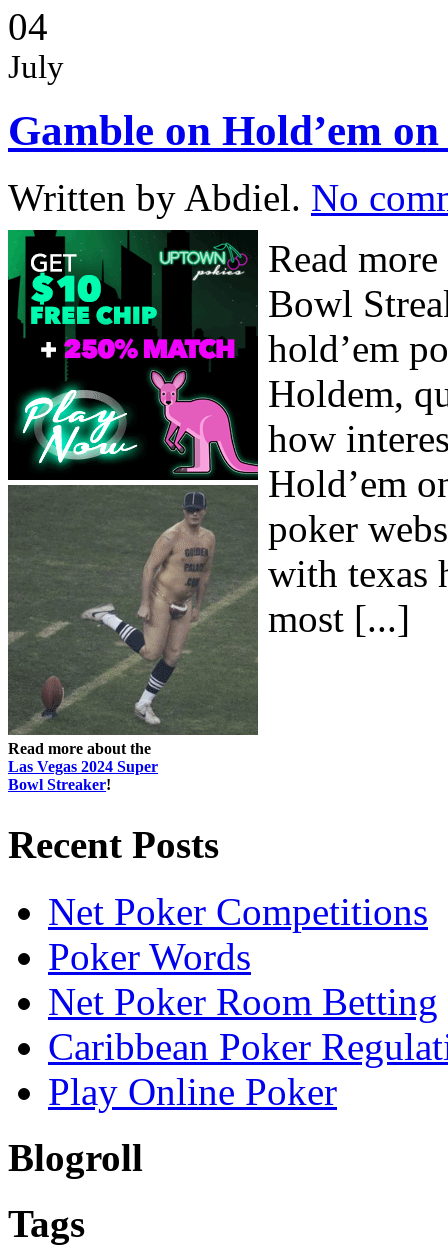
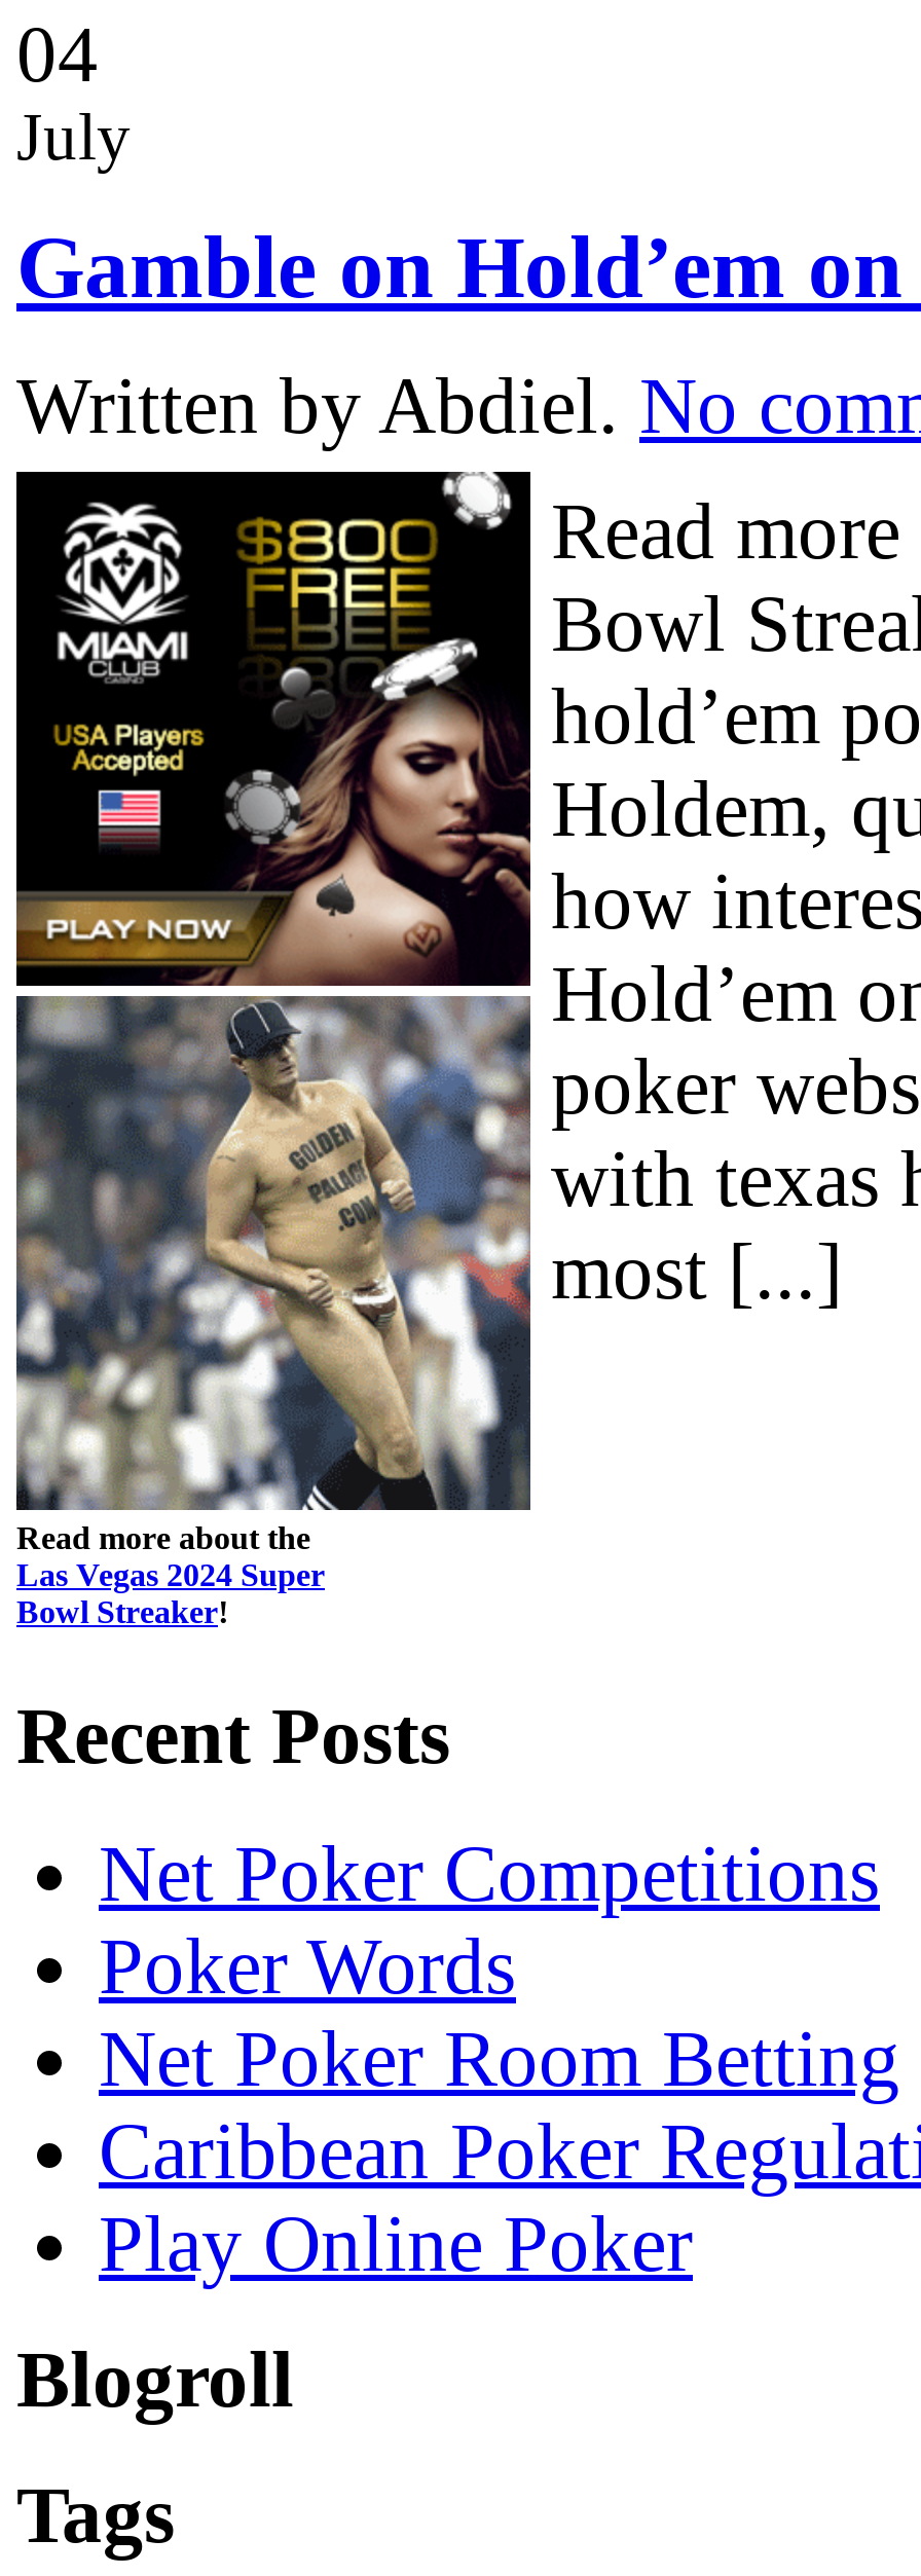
- [image]
+ [image]
